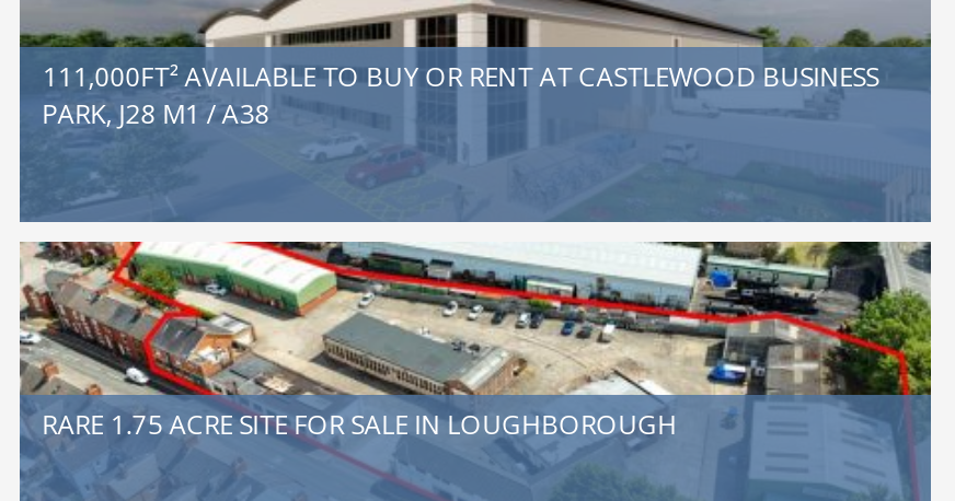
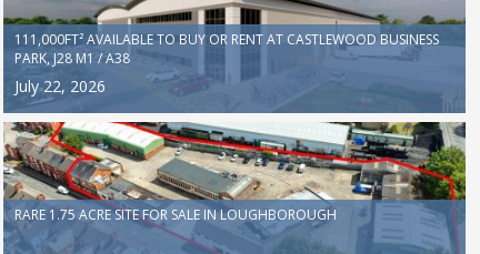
+ July 22, 2026
